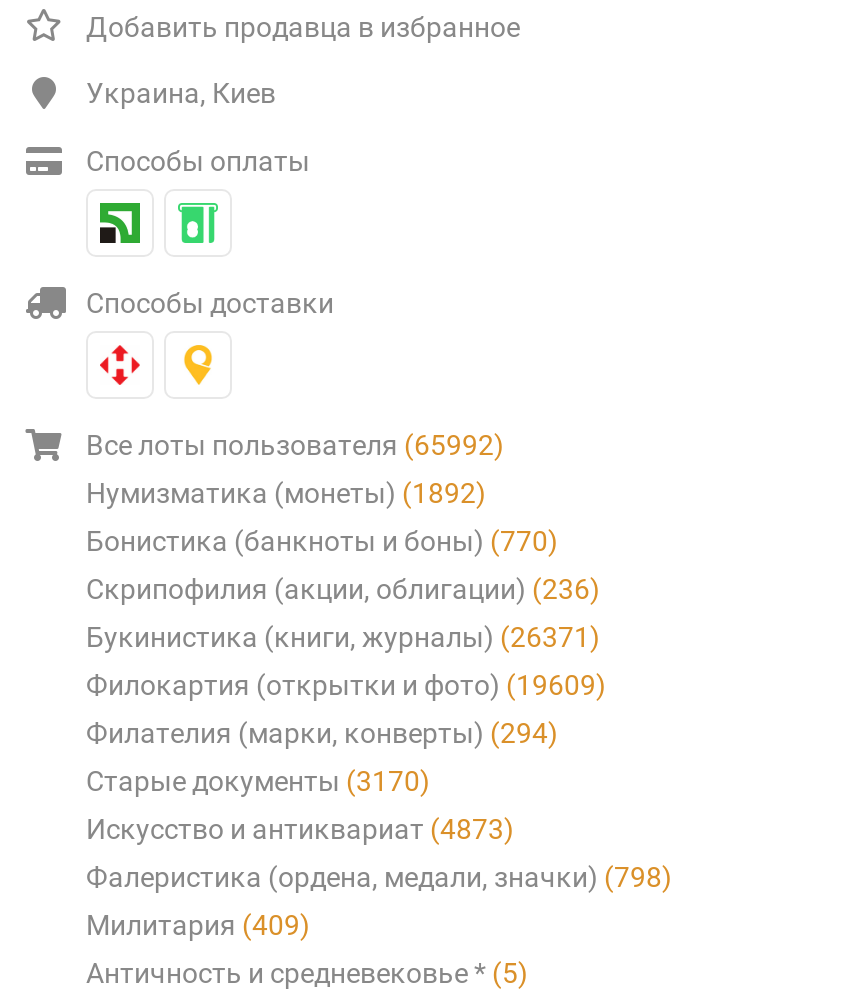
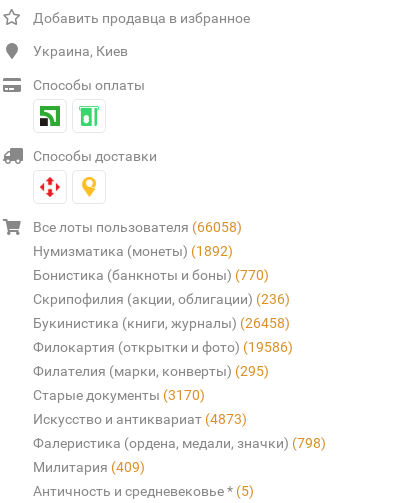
- Все лоты пользователя (65992)
+ Все лоты пользователя (66058)

- Букинистика (книги, журналы) (26371)
+ Букинистика (книги, журналы) (26458)

- Филокартия (открытки и фото) (19609)
+ Филокартия (открытки и фото) (19586)

- Филателия (марки, конверты) (294)
+ Филателия (марки, конверты) (295)
